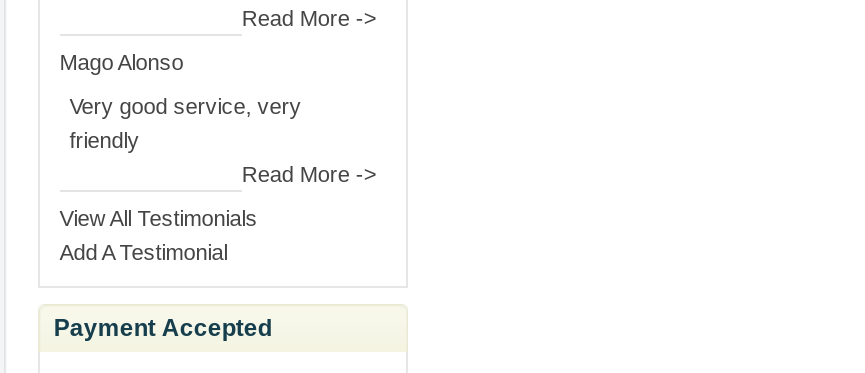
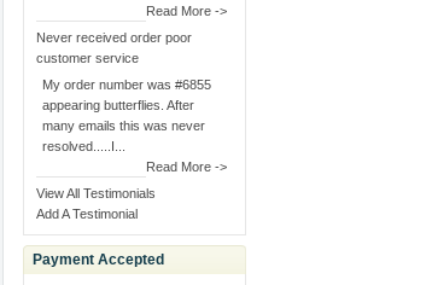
- Mago Alonso
+ Never received order poor
+ customer service

- Very good service, very
- friendly
+ My order number was #6855
+ appearing butterflies. After
+ many emails this was never
+ resolved.....I...
